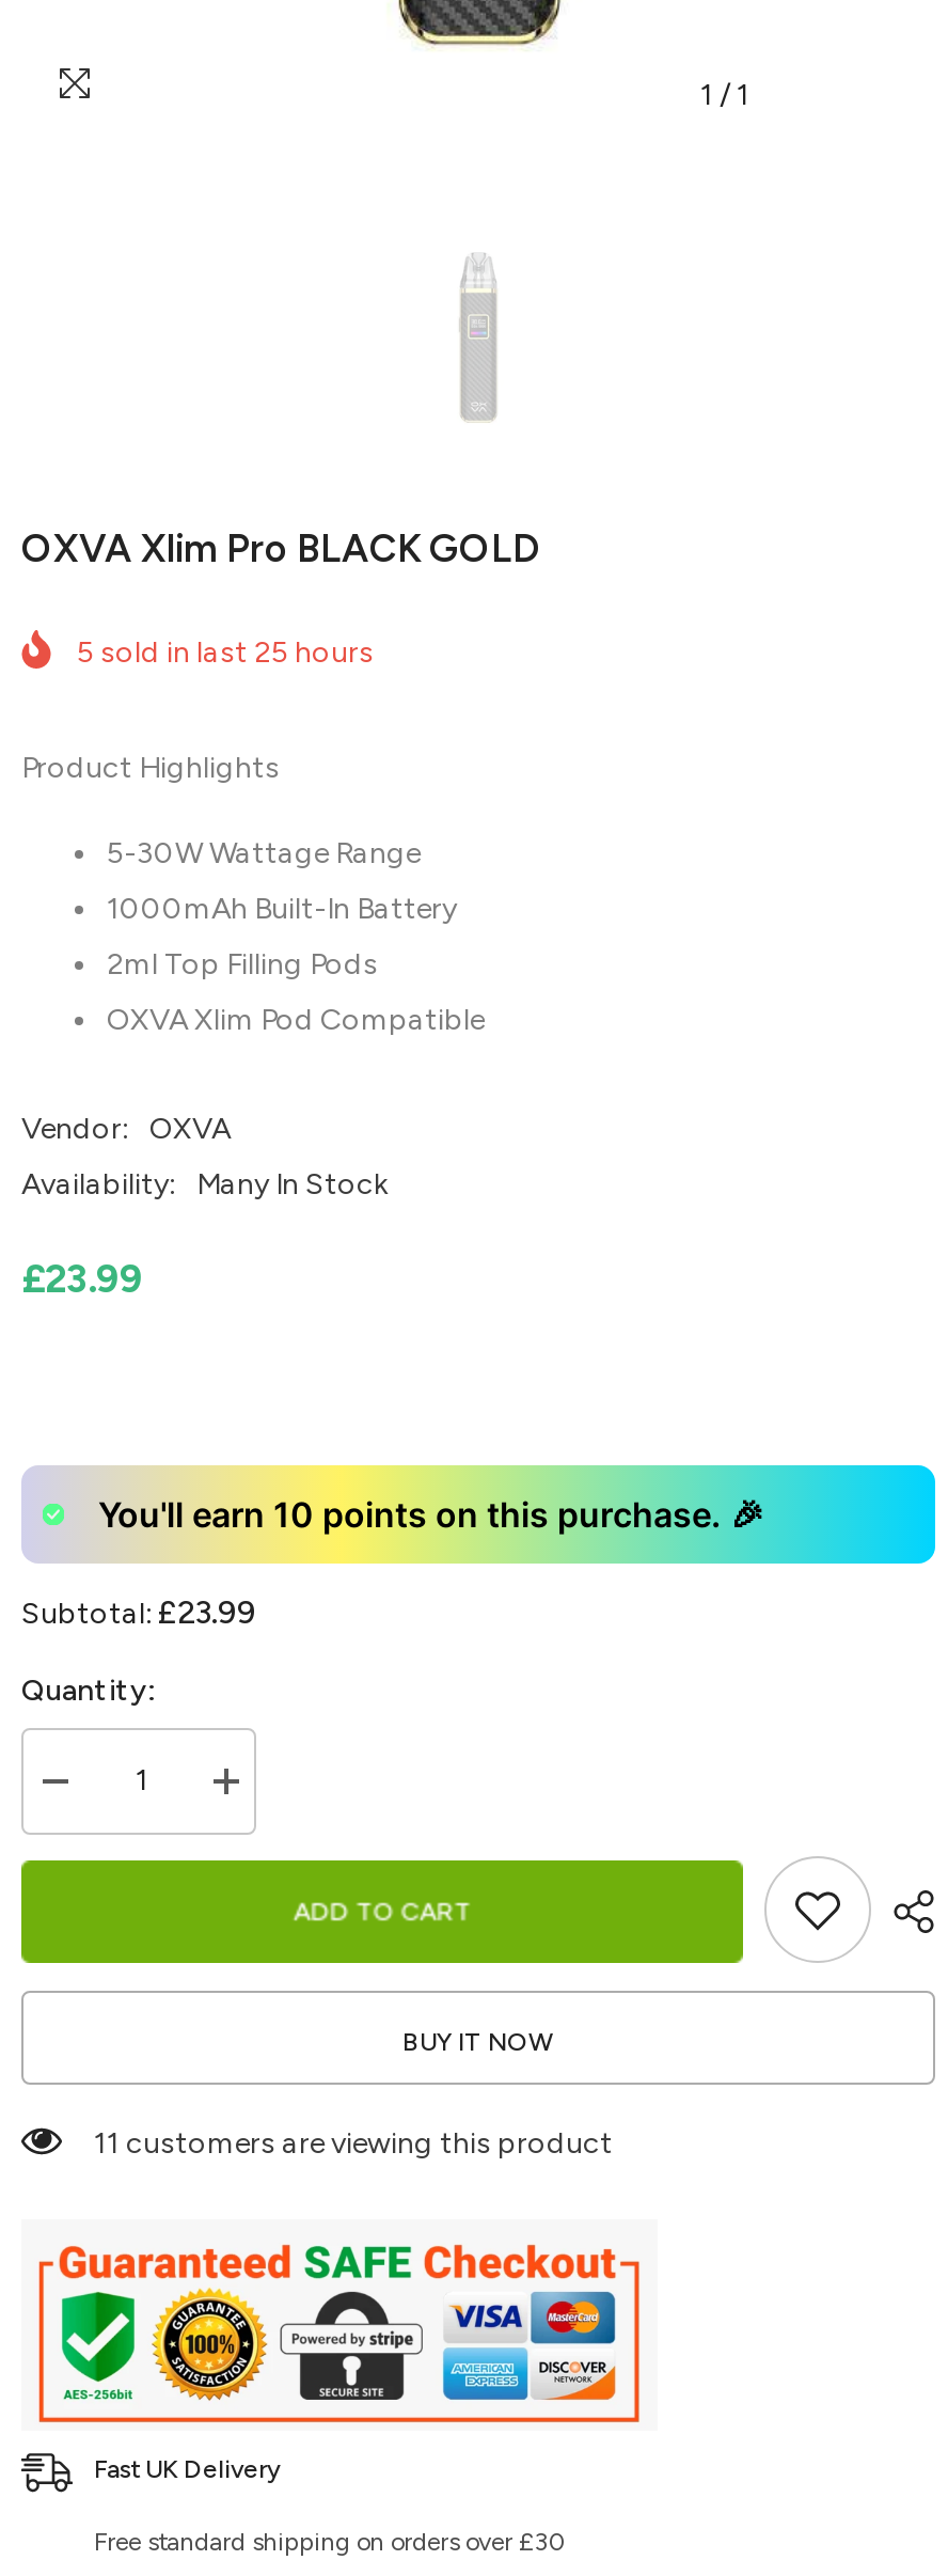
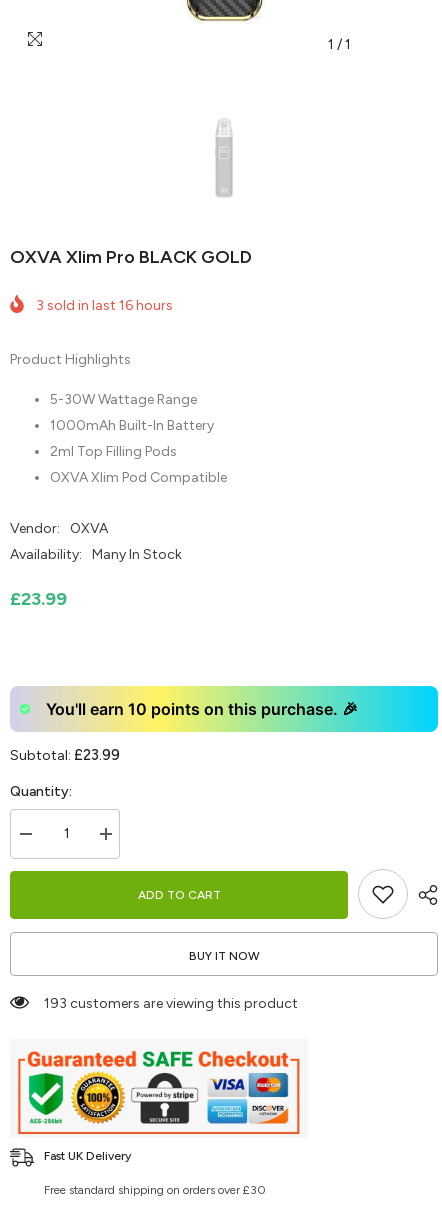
- 5 sold in last 25 hours
+ 3 sold in last 16 hours

- 11 customers are viewing this product
+ 193 customers are viewing this product
